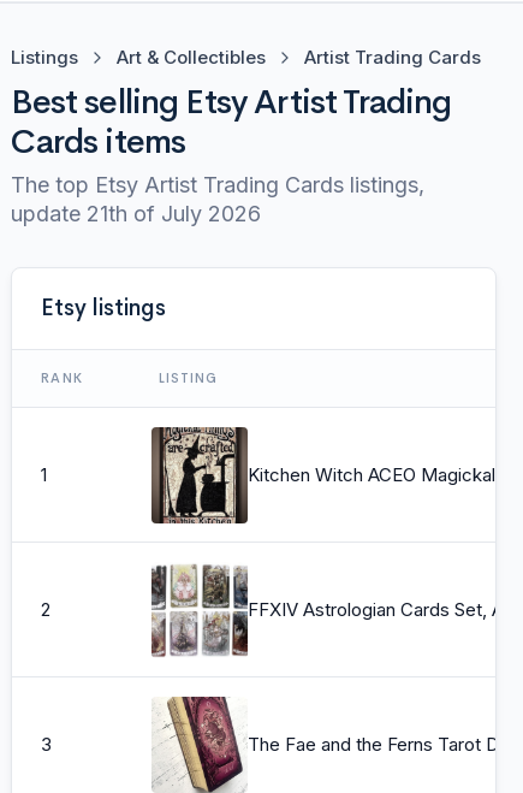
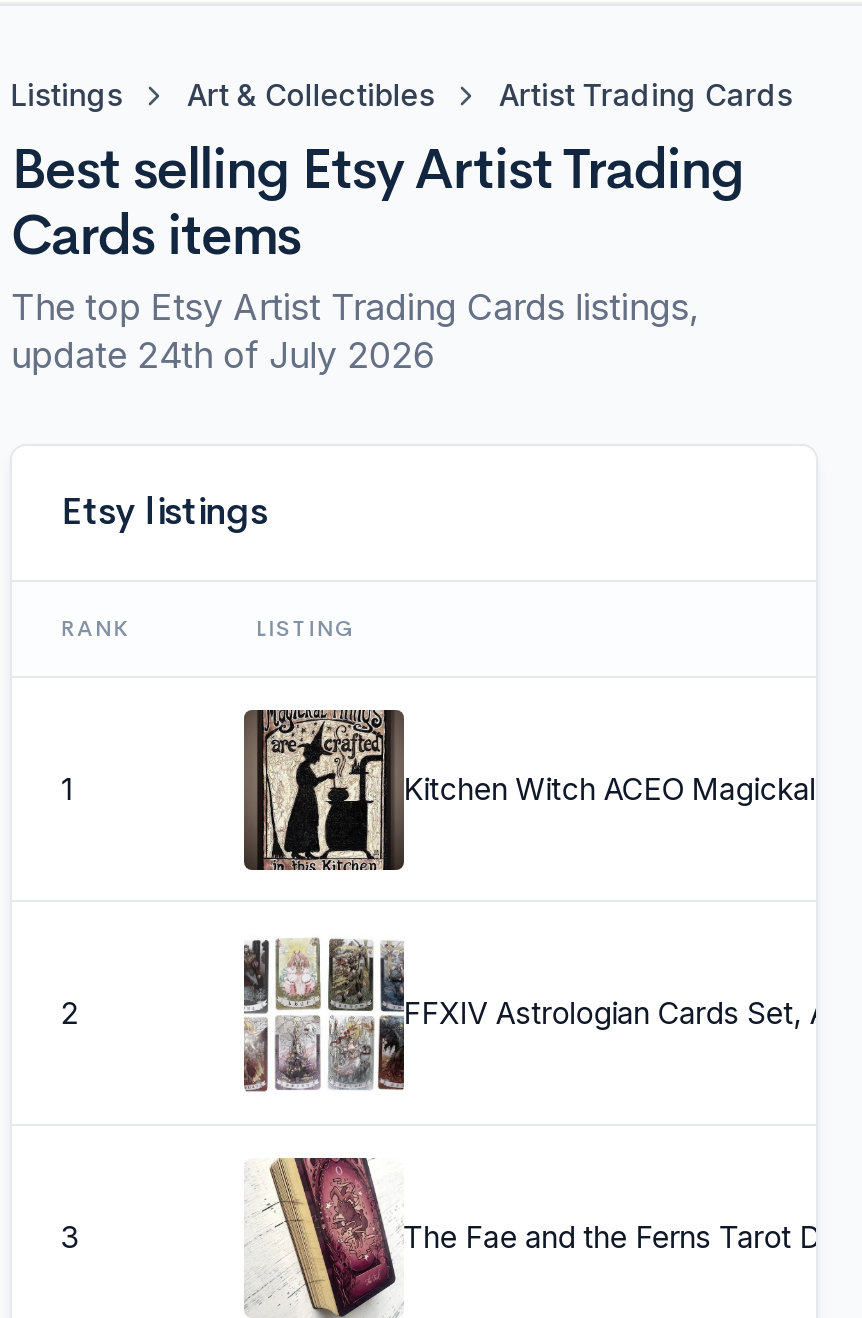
- update 21th of July 2026
+ update 24th of July 2026
